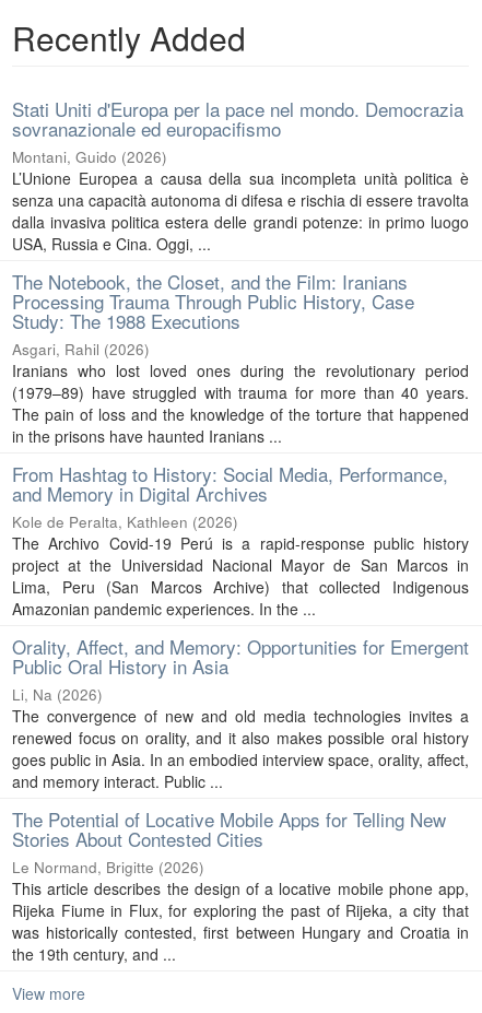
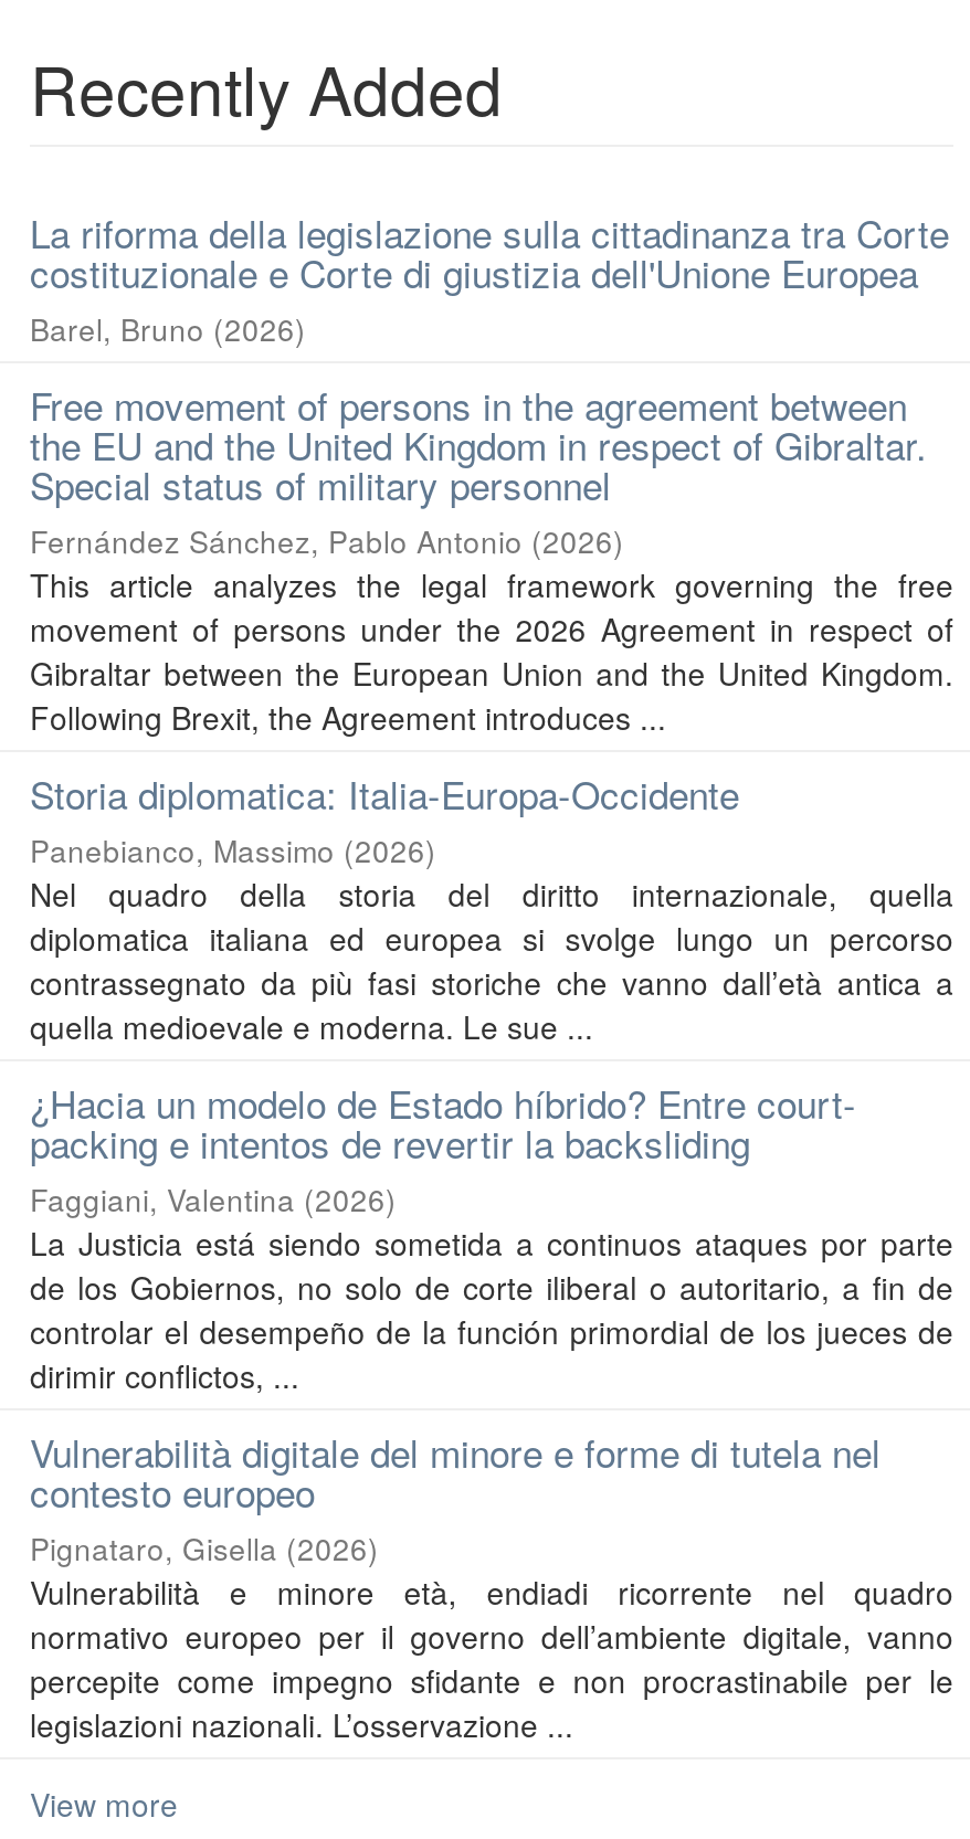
- Stati Uniti d'Europa per la pace nel mondo. Democrazia
- sovranazionale ed europacifismo
- Montani, Guido (2026)
- L’Unione Europea a causa della sua incompleta unità politica è
- senza una capacità autonoma di difesa e rischia di essere travolta
- dalla invasiva politica estera delle grandi potenze: in primo luogo
- USA, Russia e Cina. Oggi, ...
+ La riforma della legislazione sulla cittadinanza tra Corte
+ costituzionale e Corte di giustizia dell'Unione Europea
+ Barel, Bruno (2026)

- The Notebook, the Closet, and the Film: Iranians
- Processing Trauma Through Public History, Case
- Study: The 1988 Executions
- Asgari, Rahil (2026)
- Iranians who lost loved ones during the revolutionary period
- (1979–89) have struggled with trauma for more than 40 years.
- The pain of loss and the knowledge of the torture that happened
- in the prisons have haunted Iranians ...
+ Free movement of persons in the agreement between
+ the EU and the United Kingdom in respect of Gibraltar.
+ Special status of military personnel
+ Fernández Sánchez, Pablo Antonio (2026)
+ This article analyzes the legal framework governing the free
+ movement of persons under the 2026 Agreement in respect of
+ Gibraltar between the European Union and the United Kingdom.
+ Following Brexit, the Agreement introduces ...

- From Hashtag to History: Social Media, Performance,
- and Memory in Digital Archives
- Kole de Peralta, Kathleen (2026)
- The Archivo Covid-19 Perú is a rapid-response public history
- project at the Universidad Nacional Mayor de San Marcos in
- Lima, Peru (San Marcos Archive) that collected Indigenous
- Amazonian pandemic experiences. In the ...
+ Storia diplomatica: Italia-Europa-Occidente
+ Panebianco, Massimo (2026)
+ Nel quadro della storia del diritto internazionale, quella
+ diplomatica italiana ed europea si svolge lungo un percorso
+ contrassegnato da più fasi storiche che vanno dall’età antica a
+ quella medioevale e moderna. Le sue ...

- Orality, Affect, and Memory: Opportunities for Emergent
- Public Oral History in Asia
- Li, Na (2026)
- The convergence of new and old media technologies invites a
- renewed focus on orality, and it also makes possible oral history
- goes public in Asia. In an embodied interview space, orality, affect,
- and memory interact. Public ...
+ ¿Hacia un modelo de Estado híbrido? Entre court-
+ packing e intentos de revertir la backsliding
+ Faggiani, Valentina (2026)
+ La Justicia está siendo sometida a continuos ataques por parte
+ de los Gobiernos, no solo de corte iliberal o autoritario, a fin de
+ controlar el desempeño de la función primordial de los jueces de
+ dirimir conflictos, ...

- The Potential of Locative Mobile Apps for Telling New
- Stories About Contested Cities
- Le Normand, Brigitte (2026)
- This article describes the design of a locative mobile phone app,
- Rijeka Fiume in Flux, for exploring the past of Rijeka, a city that
- was historically contested, first between Hungary and Croatia in
- the 19th century, and ...
+ Vulnerabilità digitale del minore e forme di tutela nel
+ contesto europeo
+ Pignataro, Gisella (2026)
+ Vulnerabilità e minore età, endiadi ricorrente nel quadro
+ normativo europeo per il governo dell’ambiente digitale, vanno
+ percepite come impegno sfidante e non procrastinabile per le
+ legislazioni nazionali. L’osservazione ...
